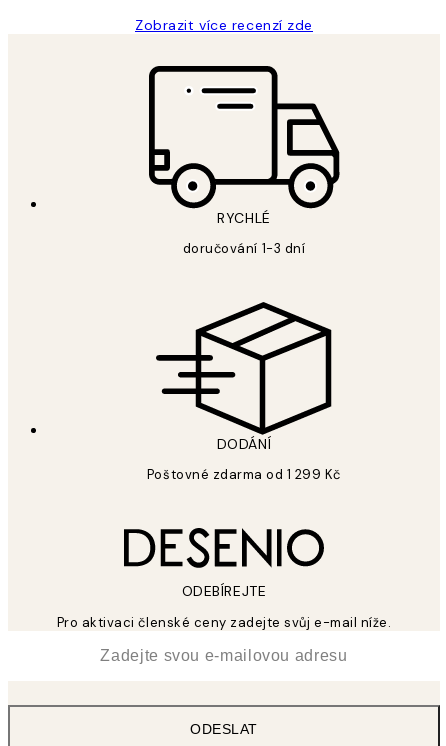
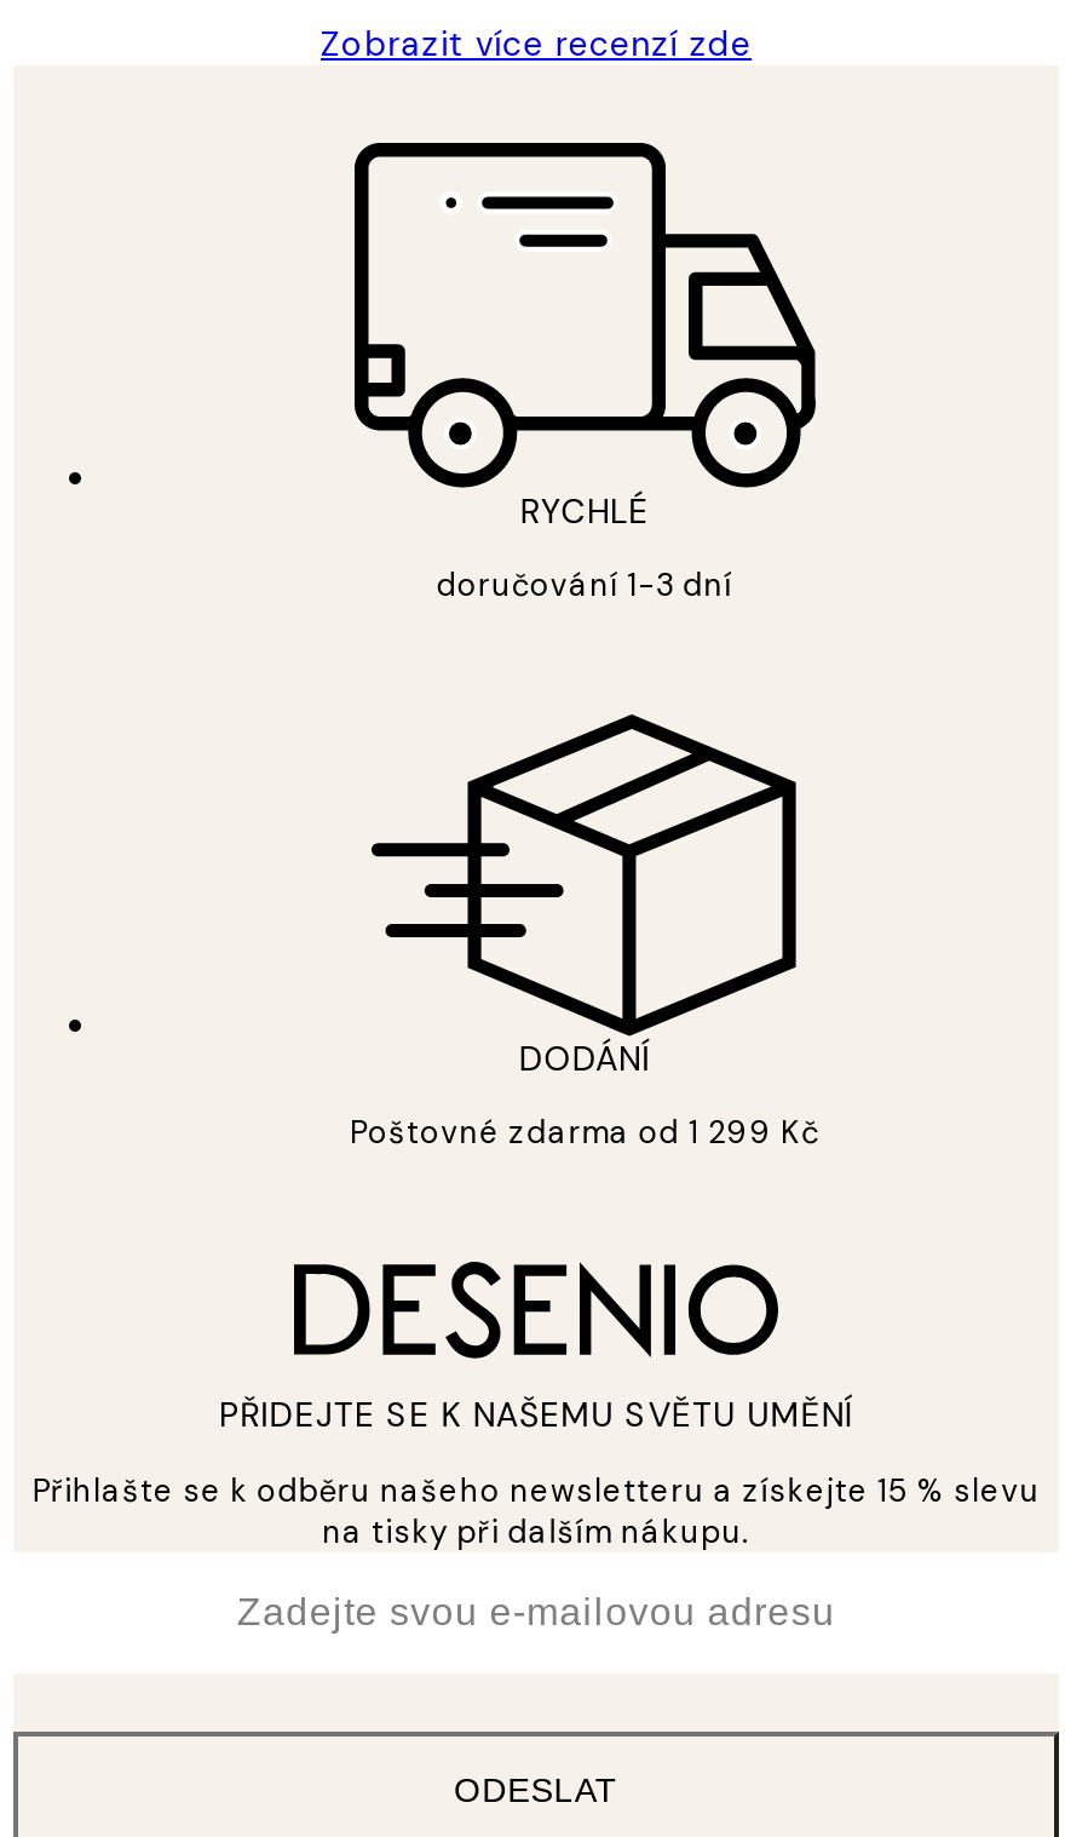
- ODEBÍREJTE
+ PŘIDEJTE SE K NAŠEMU SVĚTU UMĚNÍ

- Pro aktivaci členské ceny zadejte svůj e-mail níže.
+ Přihlašte se k odběru našeho newsletteru a získejte 15 % slevu
+ na tisky při dalším nákupu.
